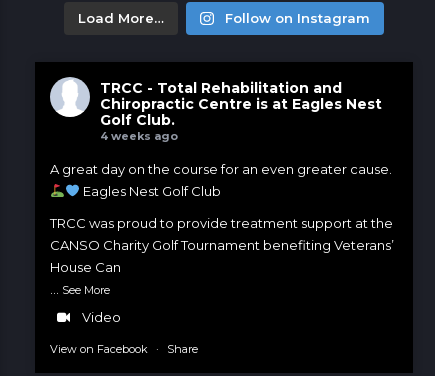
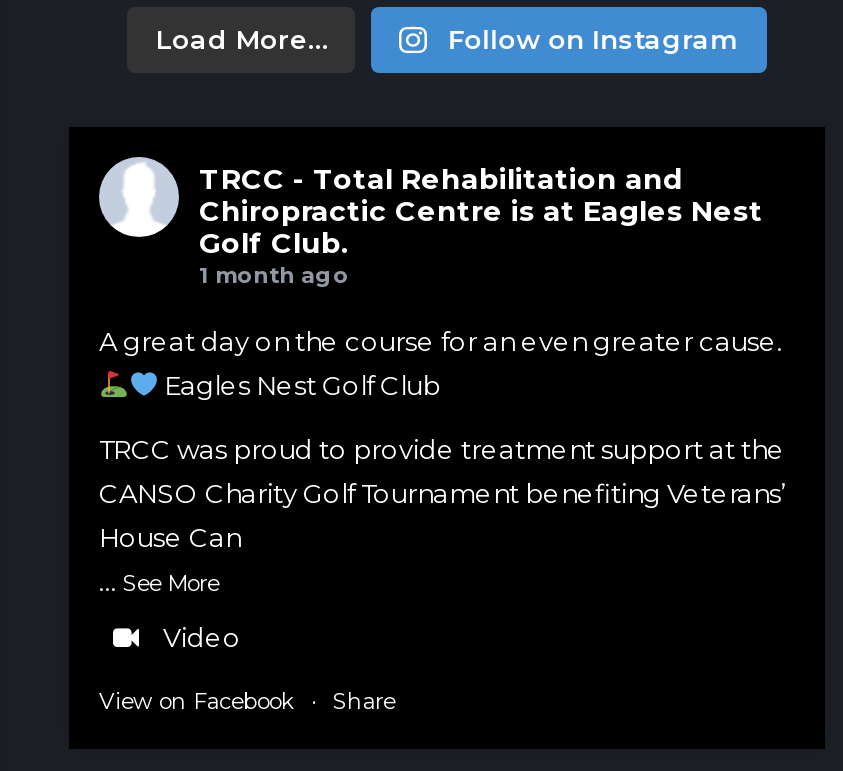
- 4 weeks ago
+ 1 month ago
